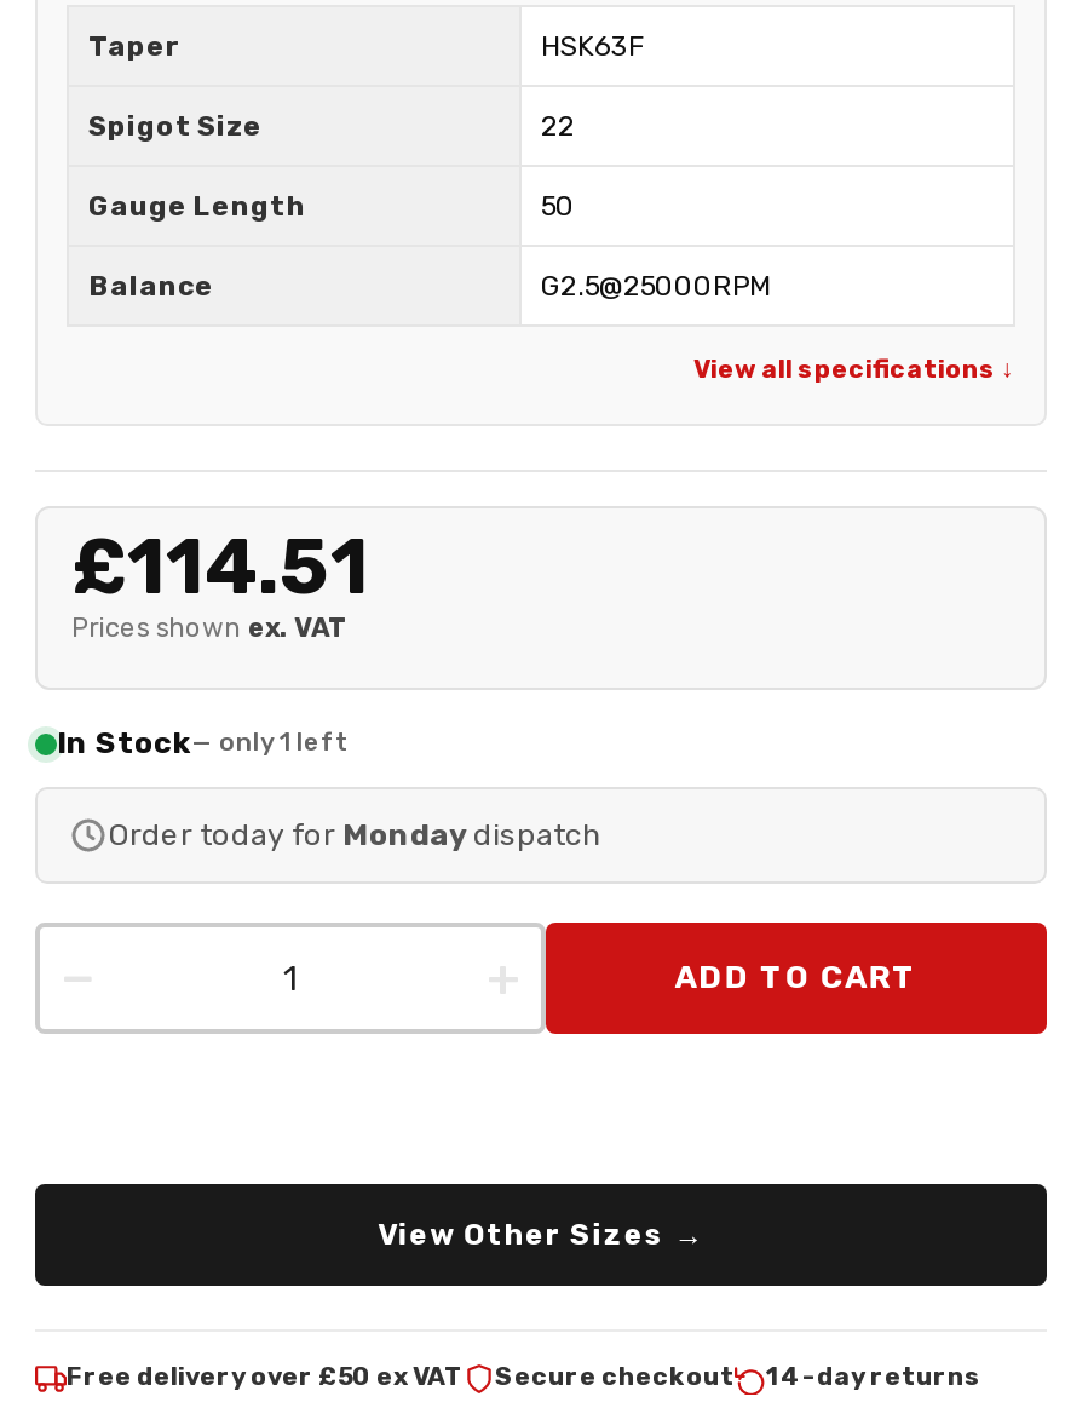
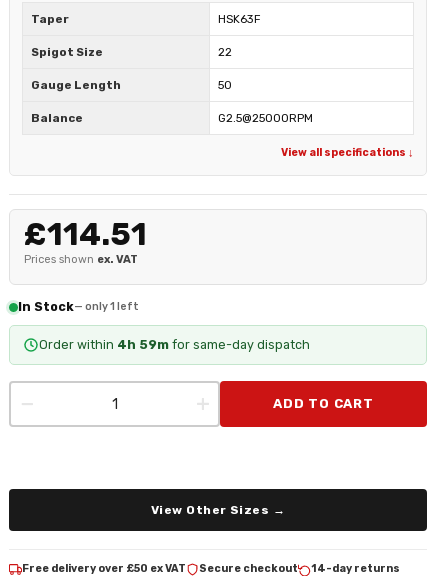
- Order today for Monday dispatch
+ Order within 4h 59m for same-day dispatch
